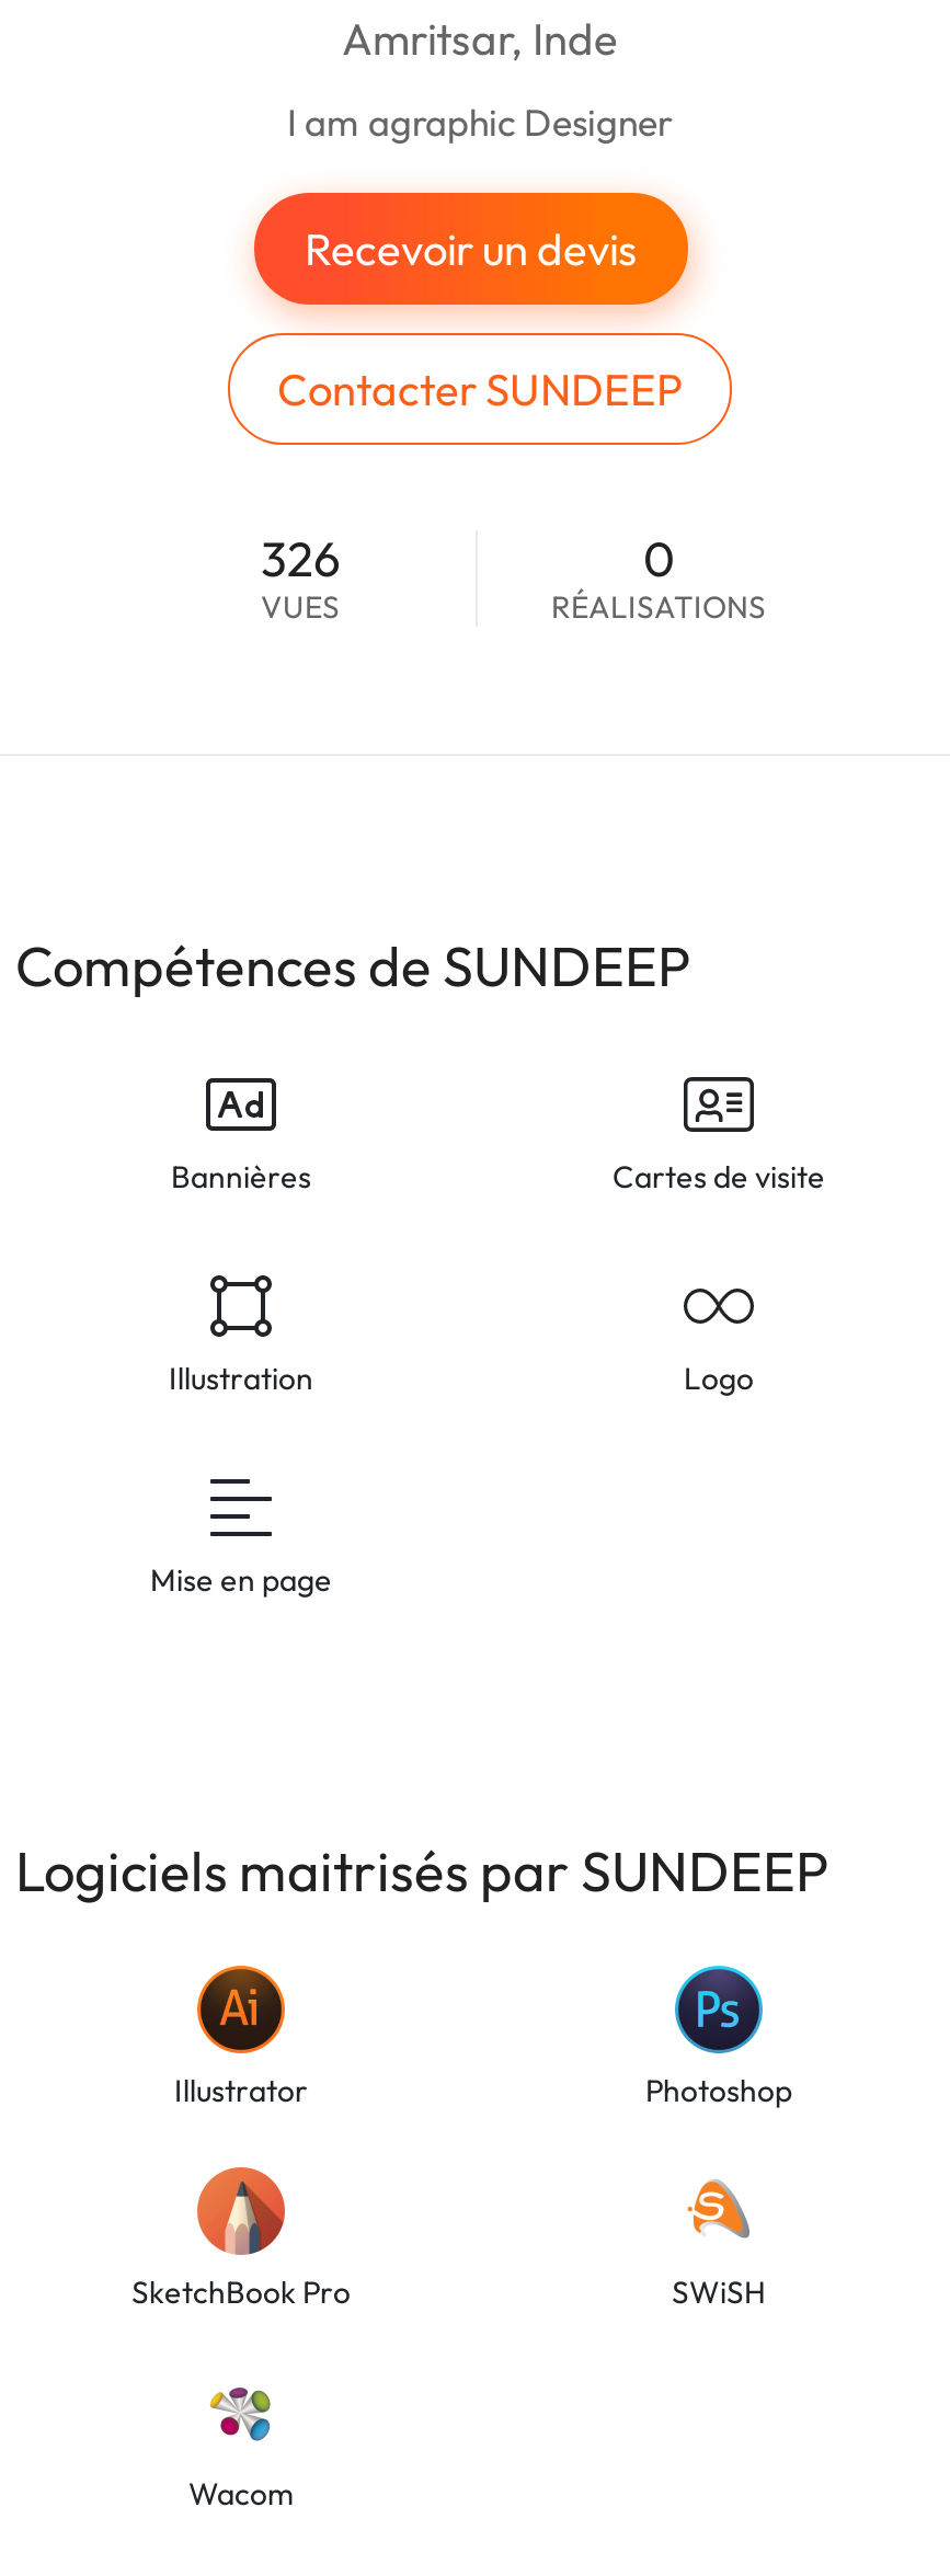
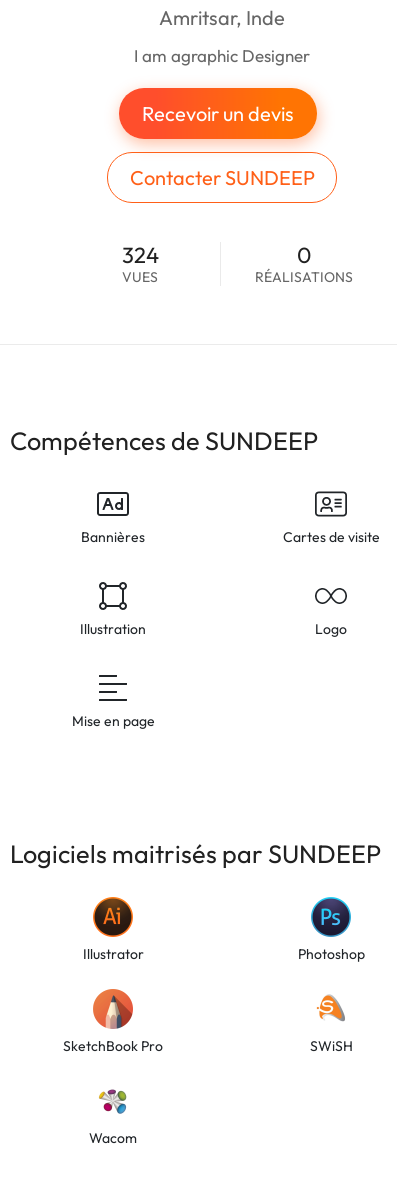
- 326
+ 324
